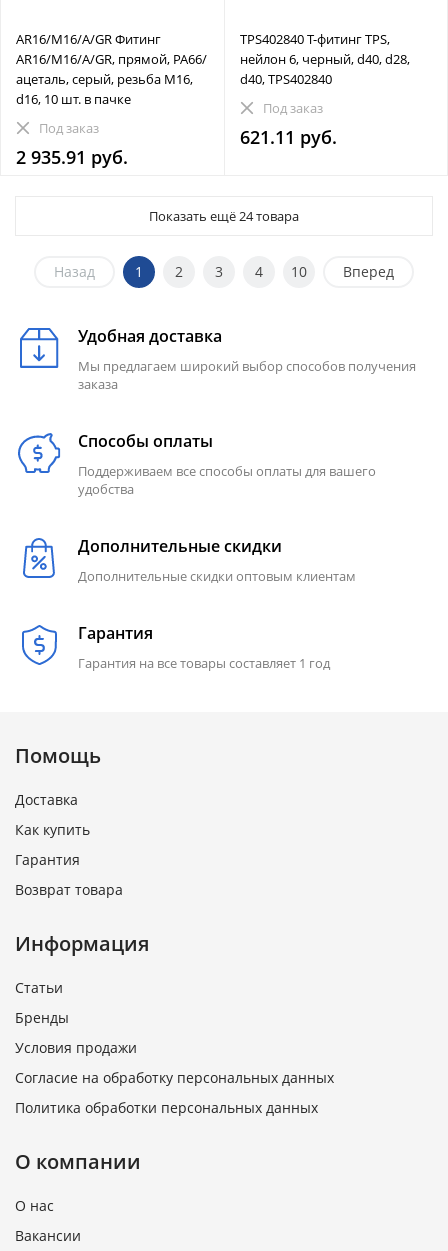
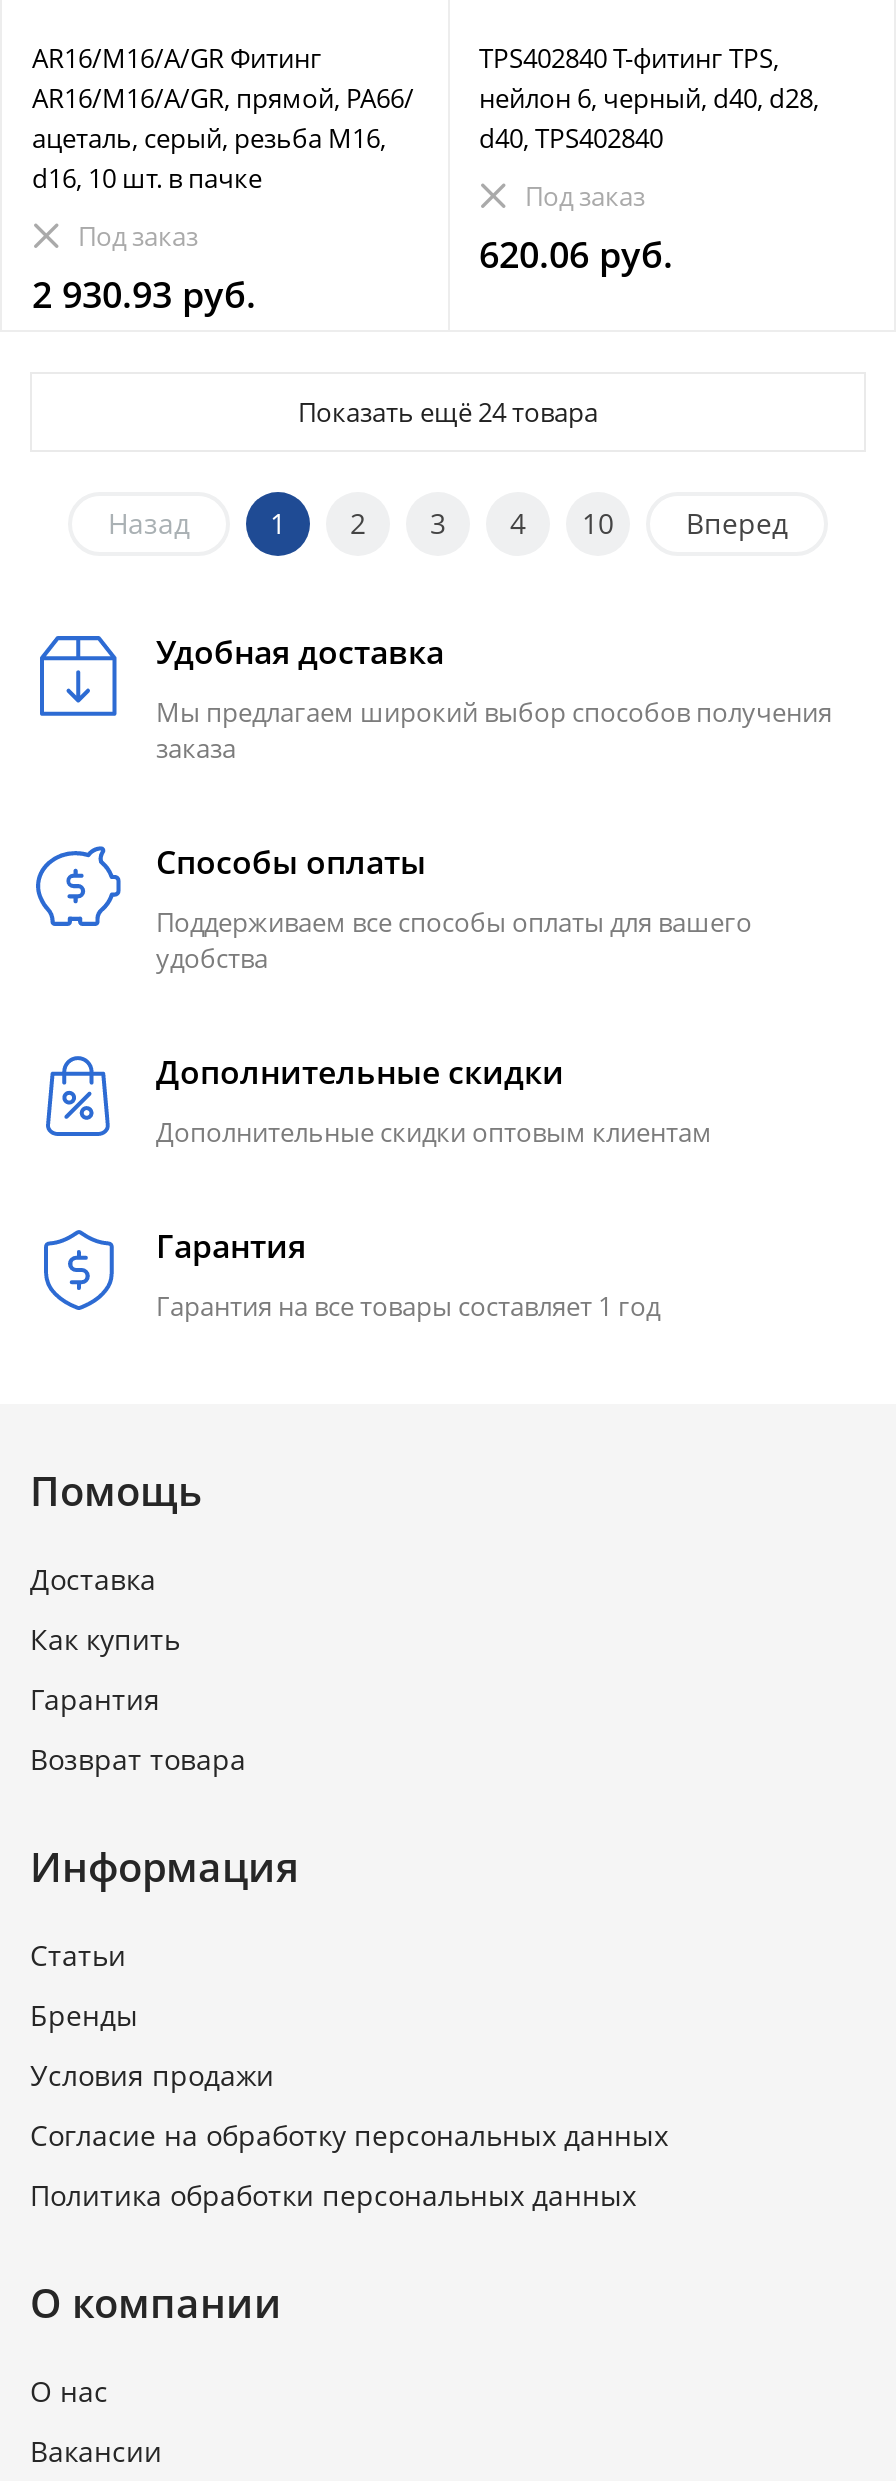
- 621.11 руб.
+ 620.06 руб.

- 2 935.91 руб.
+ 2 930.93 руб.
